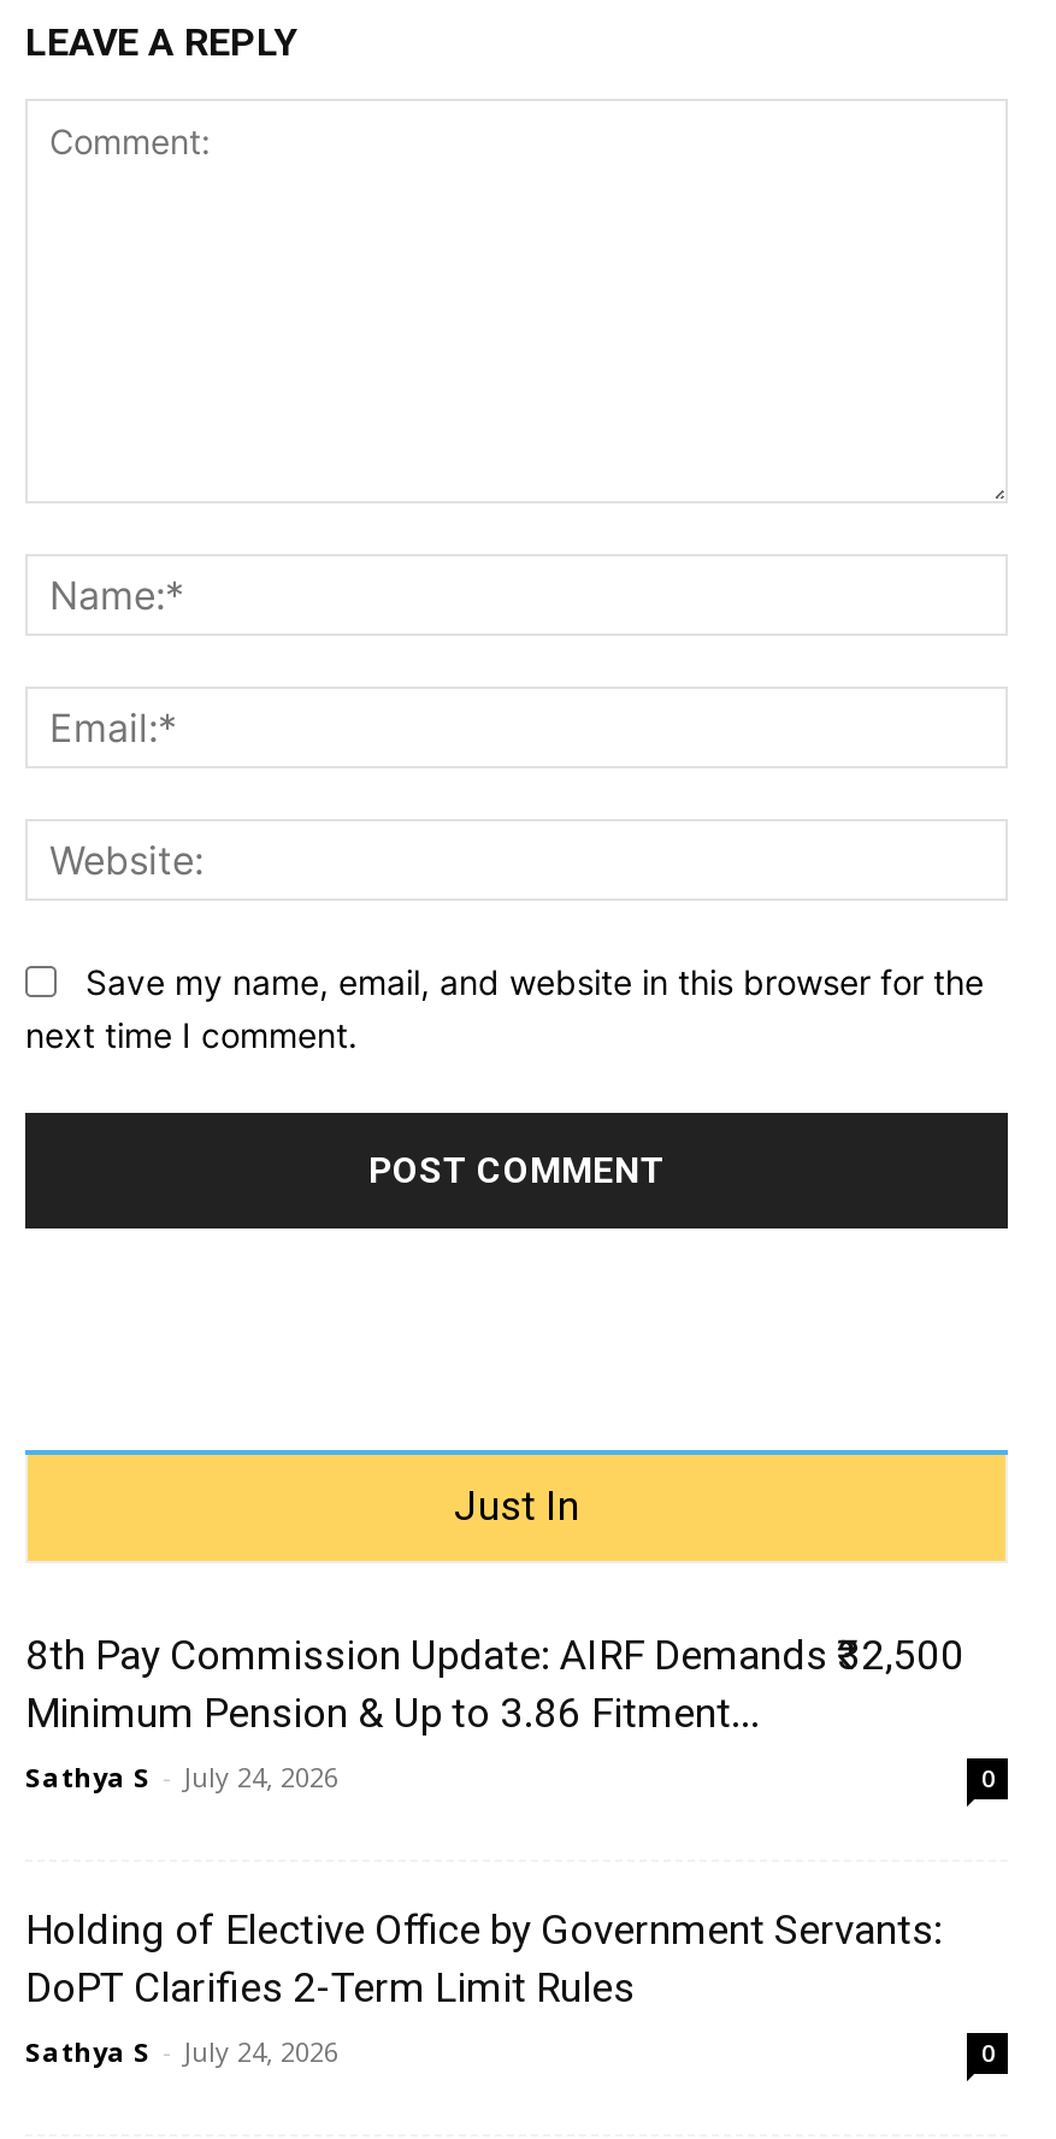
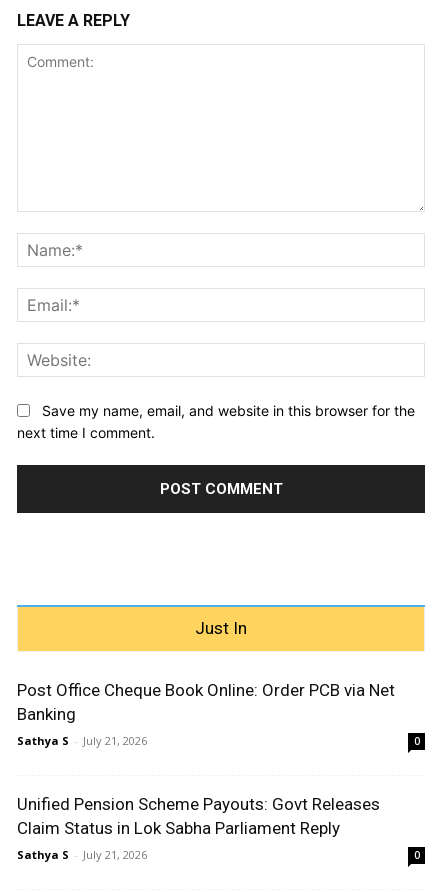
- 8th Pay Commission Update: AIRF Demands ₹32,500
- Minimum Pension & Up to 3.86 Fitment...
- Sathya S - July 24, 2026
+ Post Office Cheque Book Online: Order PCB via Net
+ Banking
+ Sathya S - July 21, 2026

- Holding of Elective Office by Government Servants:
- DoPT Clarifies 2-Term Limit Rules
- Sathya S - July 24, 2026
+ Unified Pension Scheme Payouts: Govt Releases
+ Claim Status in Lok Sabha Parliament Reply
+ Sathya S - July 21, 2026
